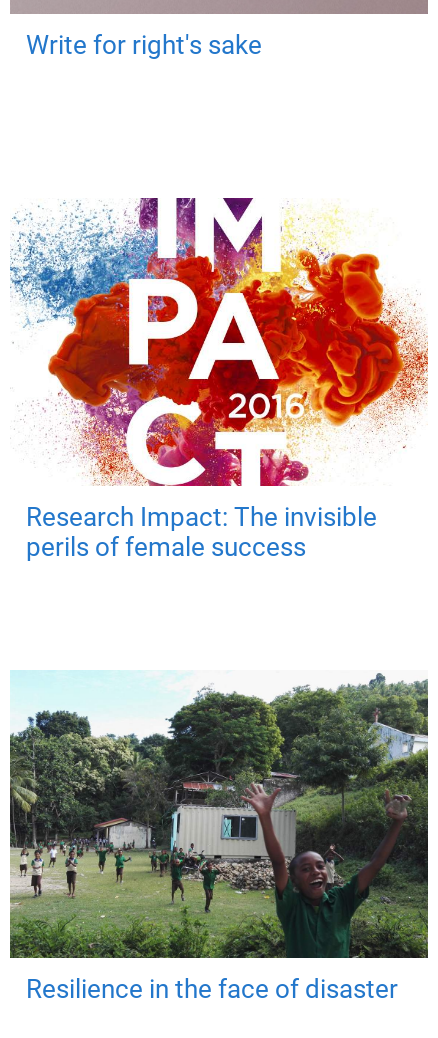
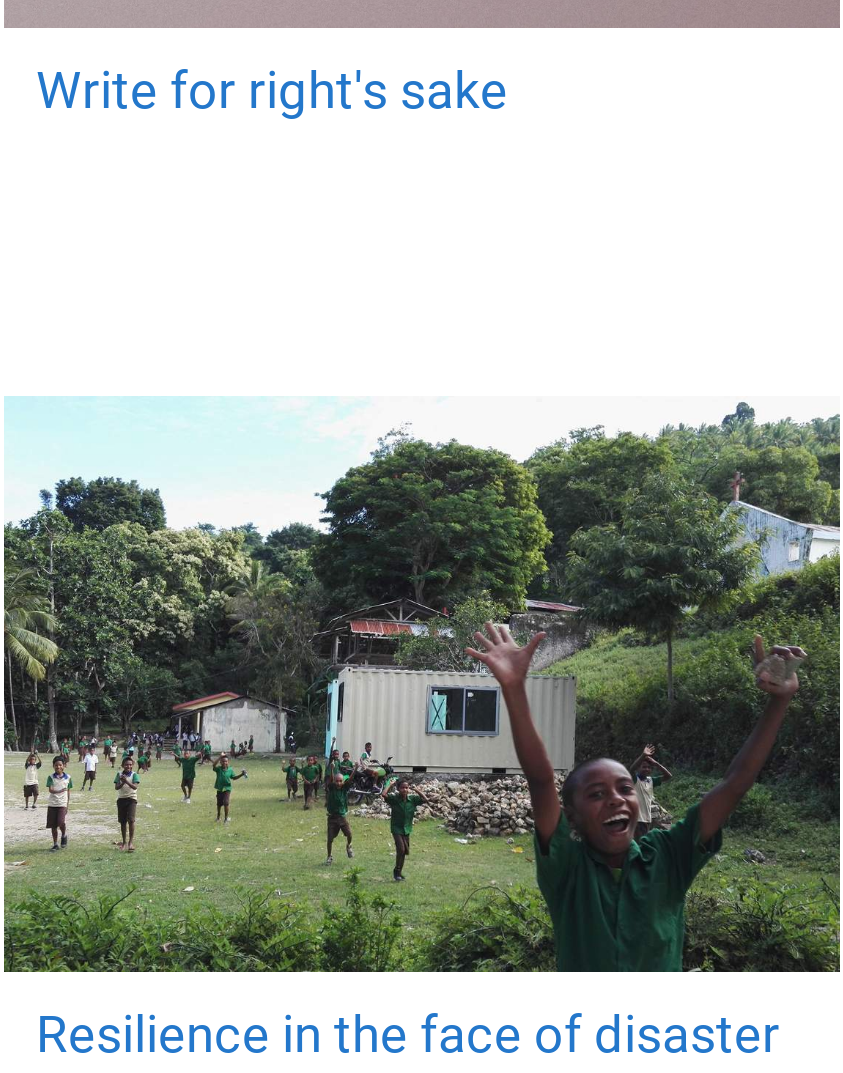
- [image]
- Research Impact: The invisible
- perils of female success
